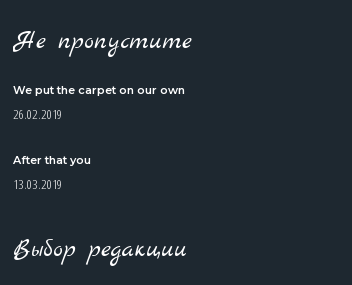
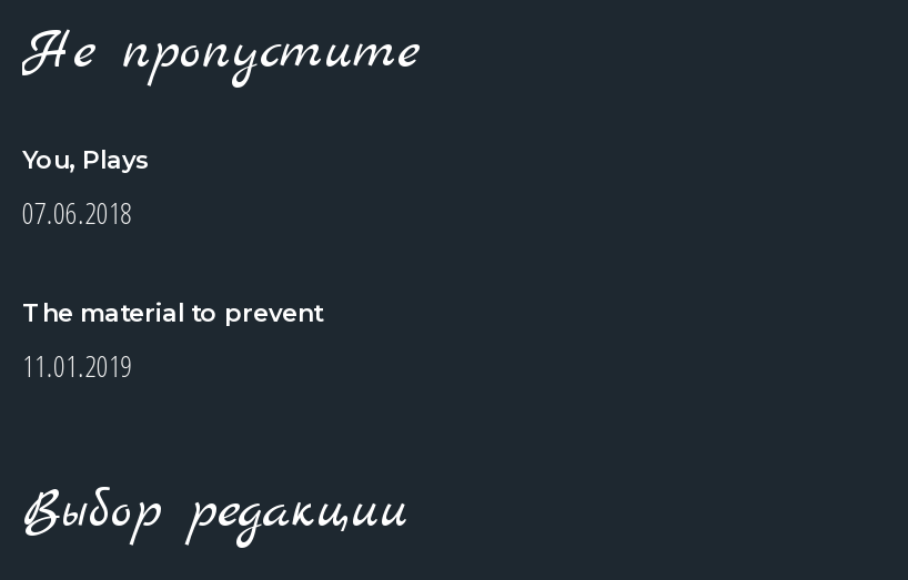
- We put the carpet on our own
+ You, Plays

- 26.02.2019
+ 07.06.2018

- After that you
+ The material to prevent

- 13.03.2019
+ 11.01.2019
